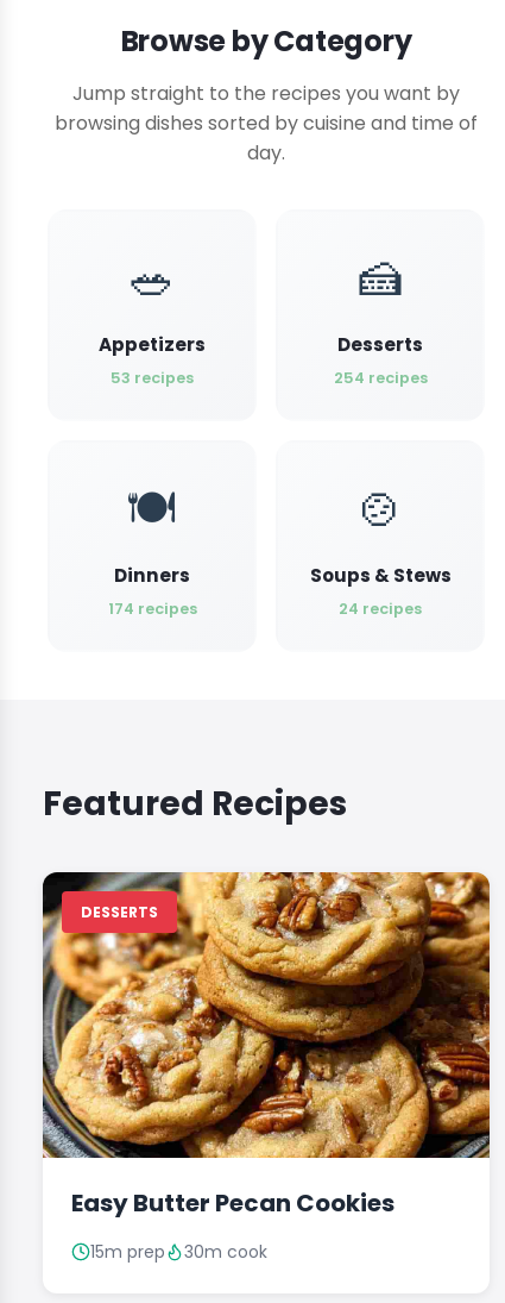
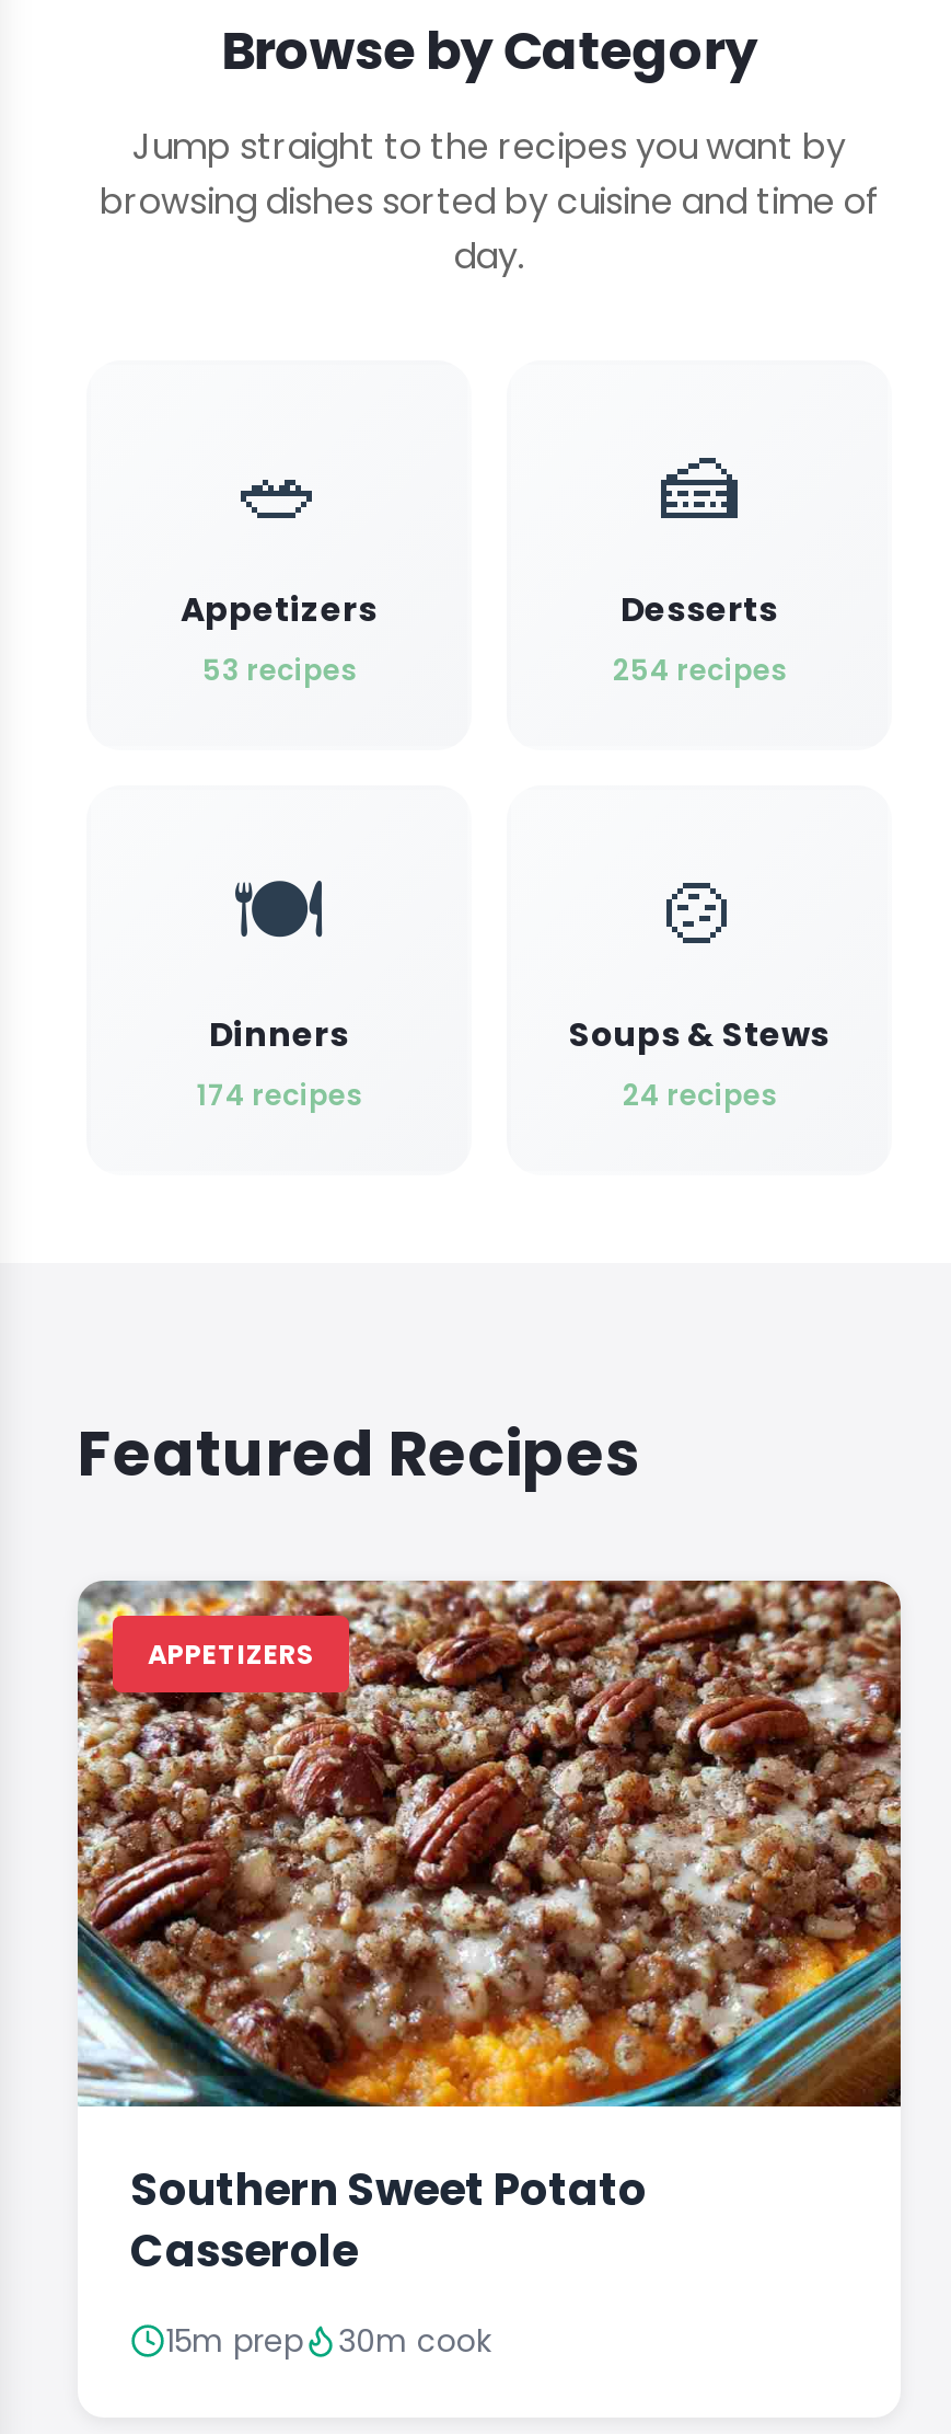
- [image]
- DESSERTS
+ [image]
+ APPETIZERS

- Easy Butter Pecan Cookies
+ Southern Sweet Potato
+ Casserole
